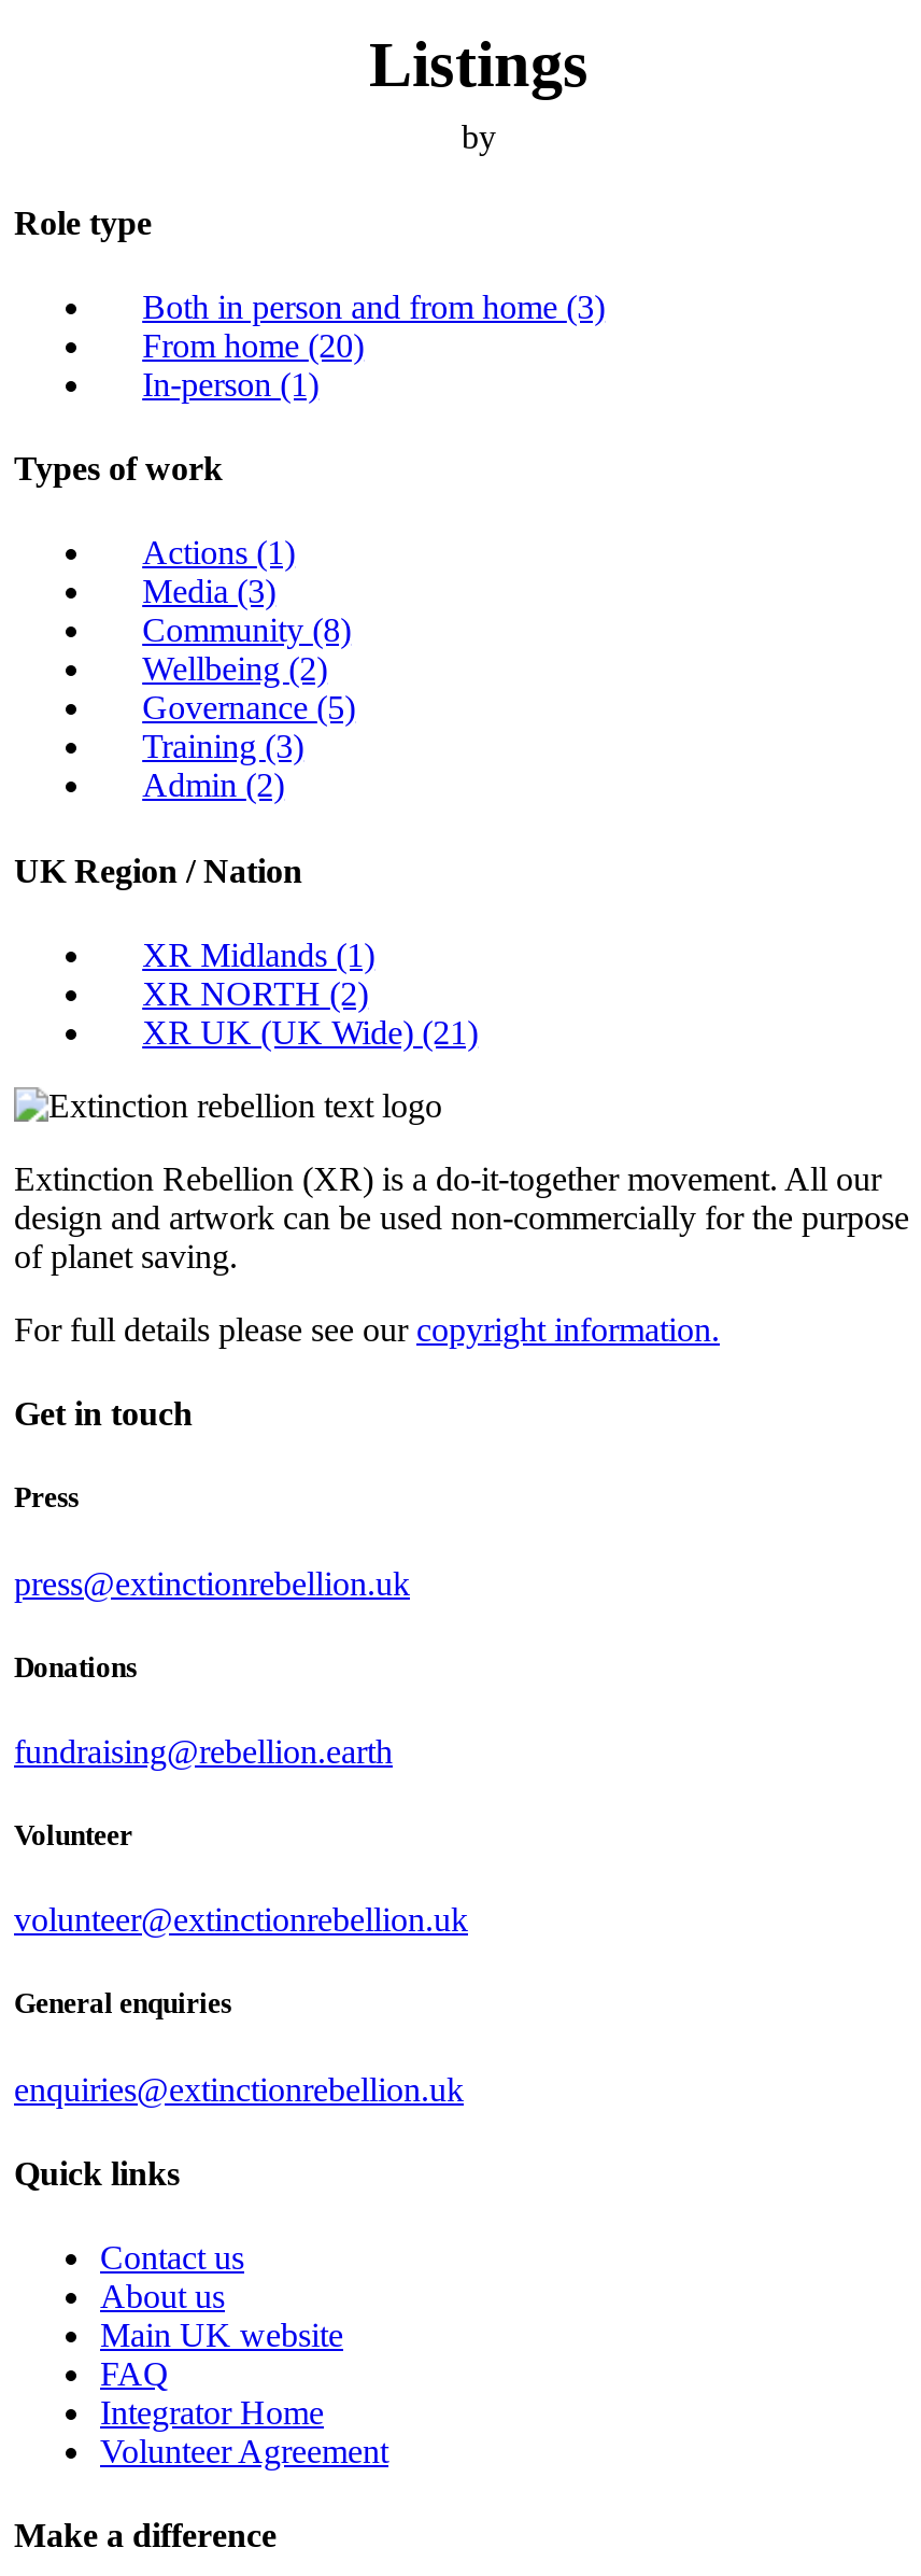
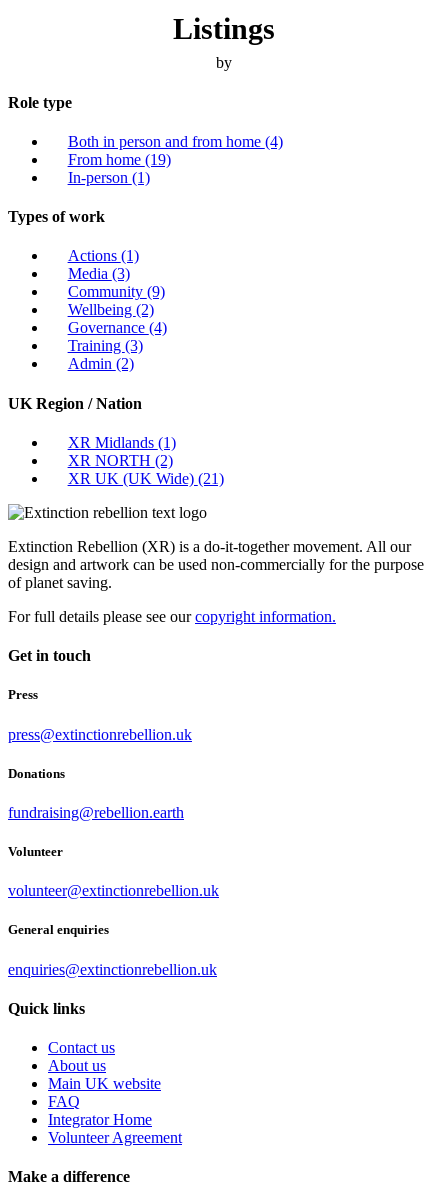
- Both in person and from home (3)
+ Both in person and from home (4)

- From home (20)
+ From home (19)

- Community (8)
+ Community (9)

- Governance (5)
+ Governance (4)
